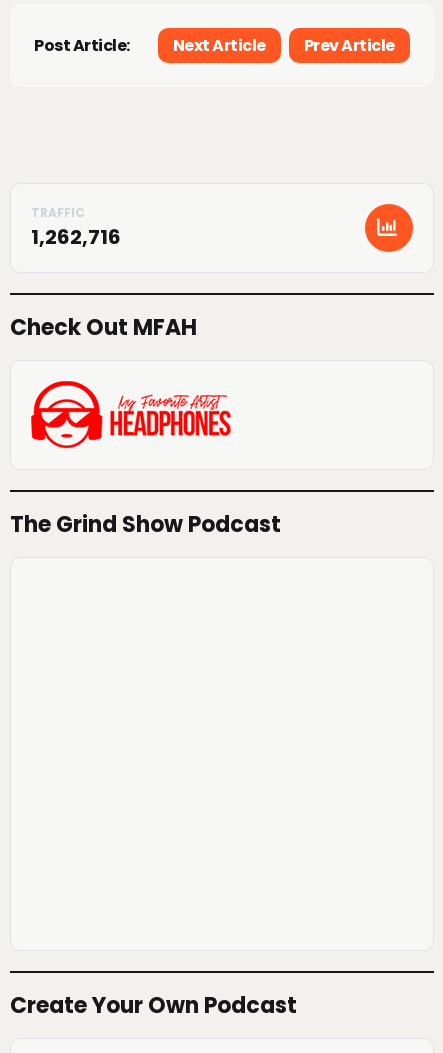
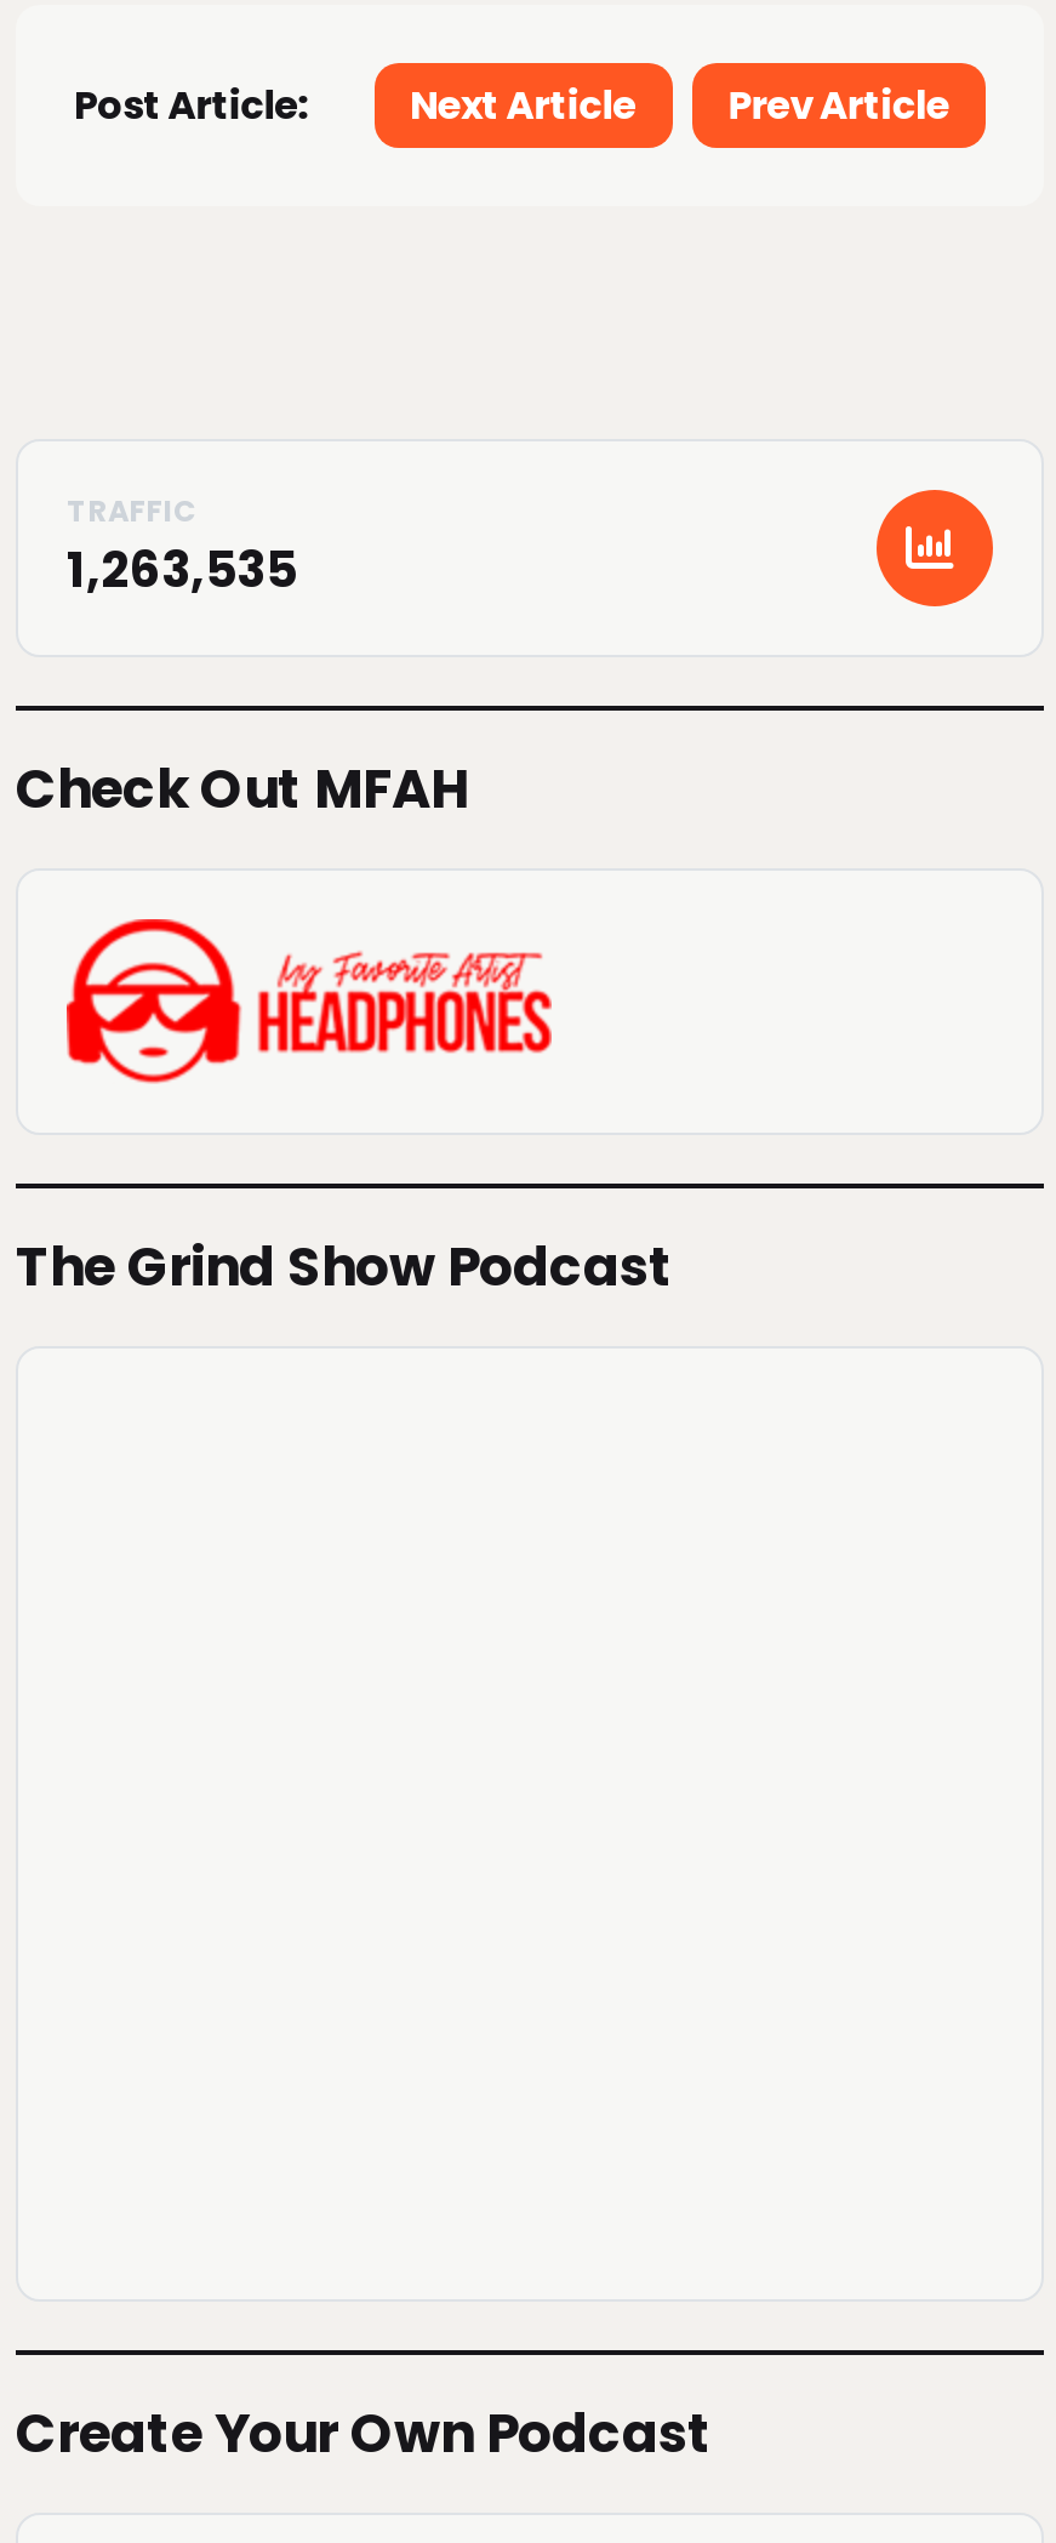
- 1,262,716
+ 1,263,535
